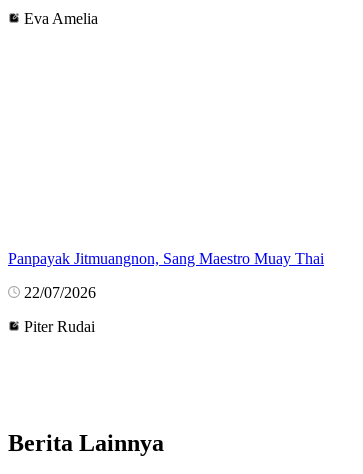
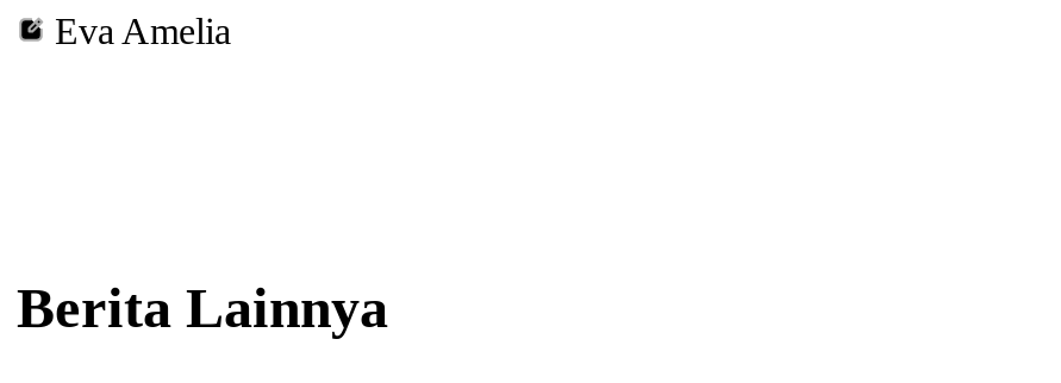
- Panpayak Jitmuangnon, Sang Maestro Muay Thai
- 22/07/2026
- Piter Rudai
